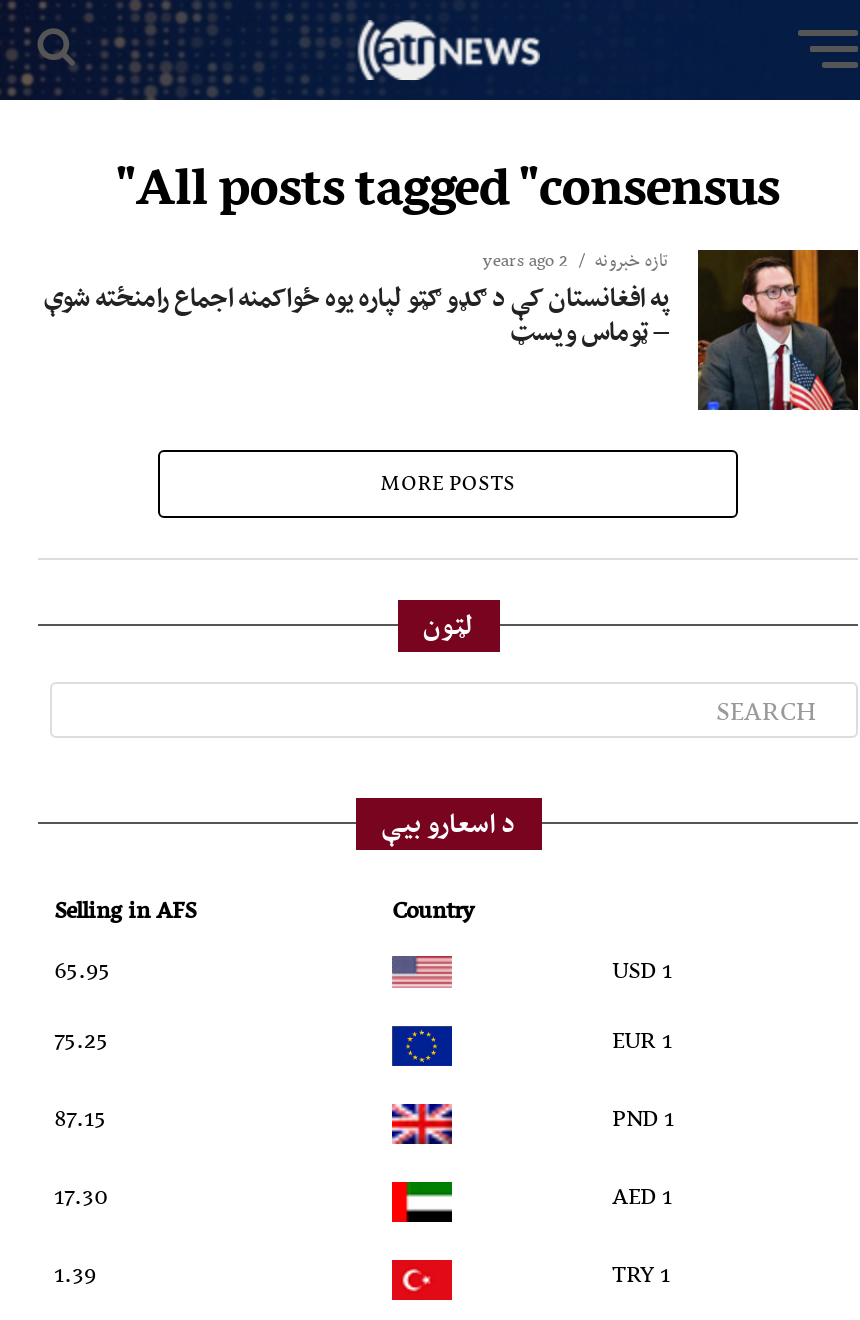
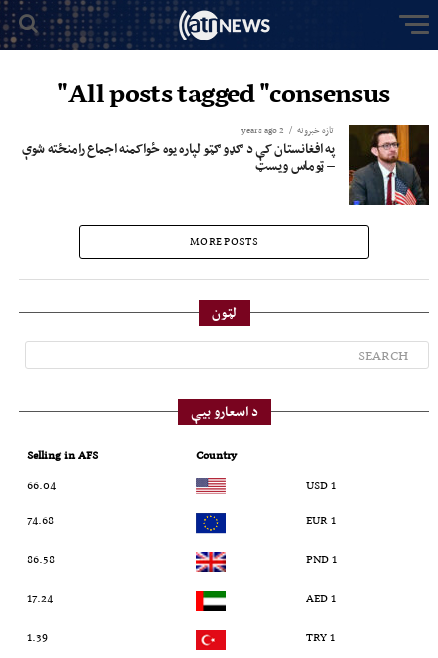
- 65.95
+ 66.04

- 75.25
+ 74.68

- 87.15
+ 86.58

- 17.30
+ 17.24
